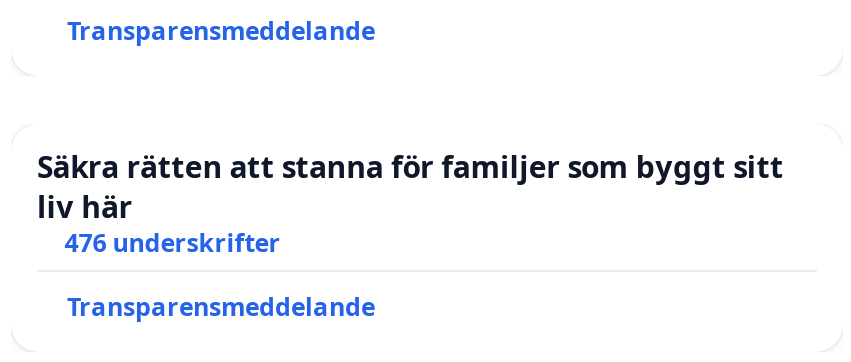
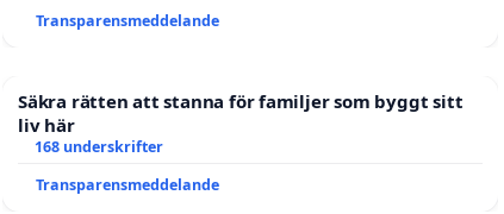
- 476 underskrifter
+ 168 underskrifter
